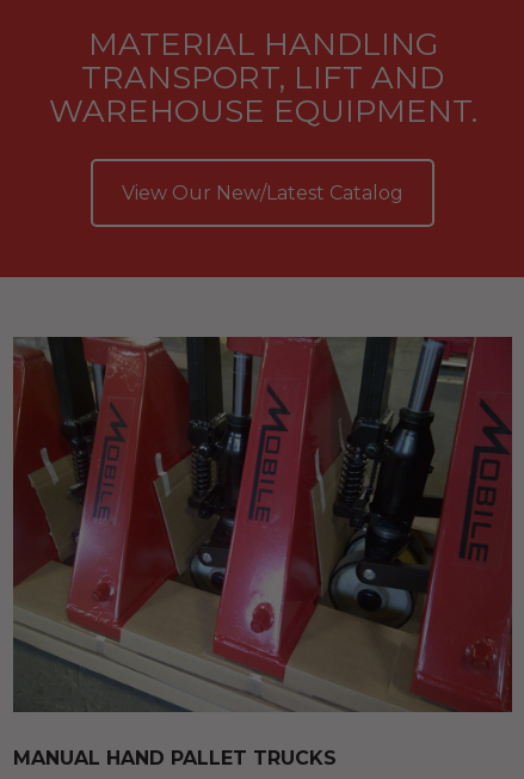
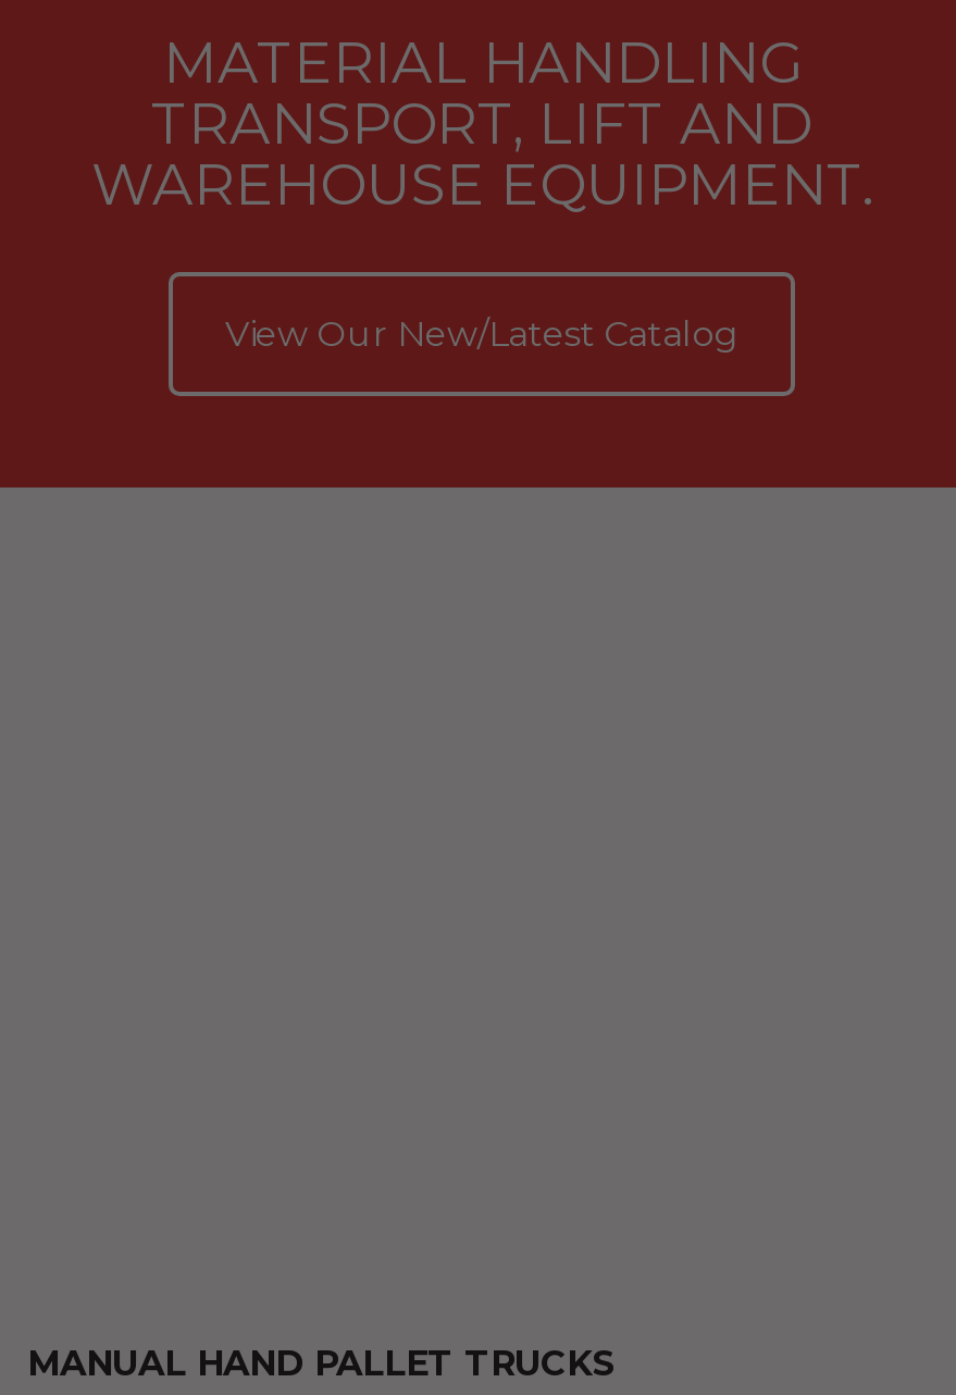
- [image]
